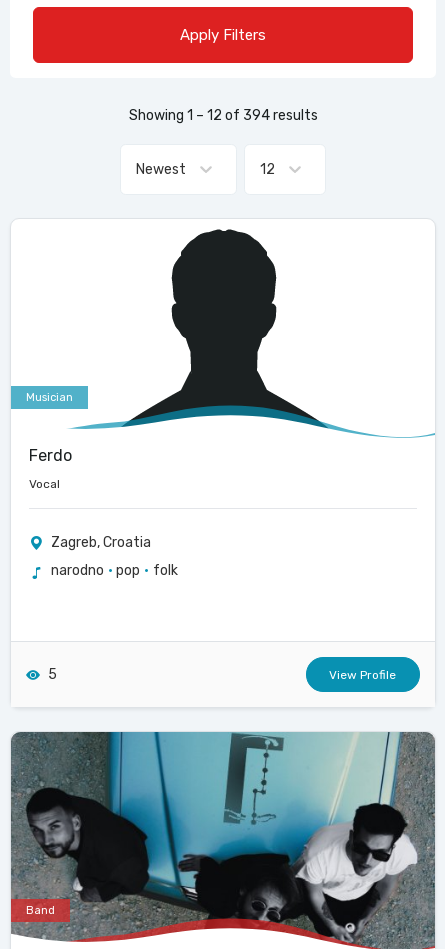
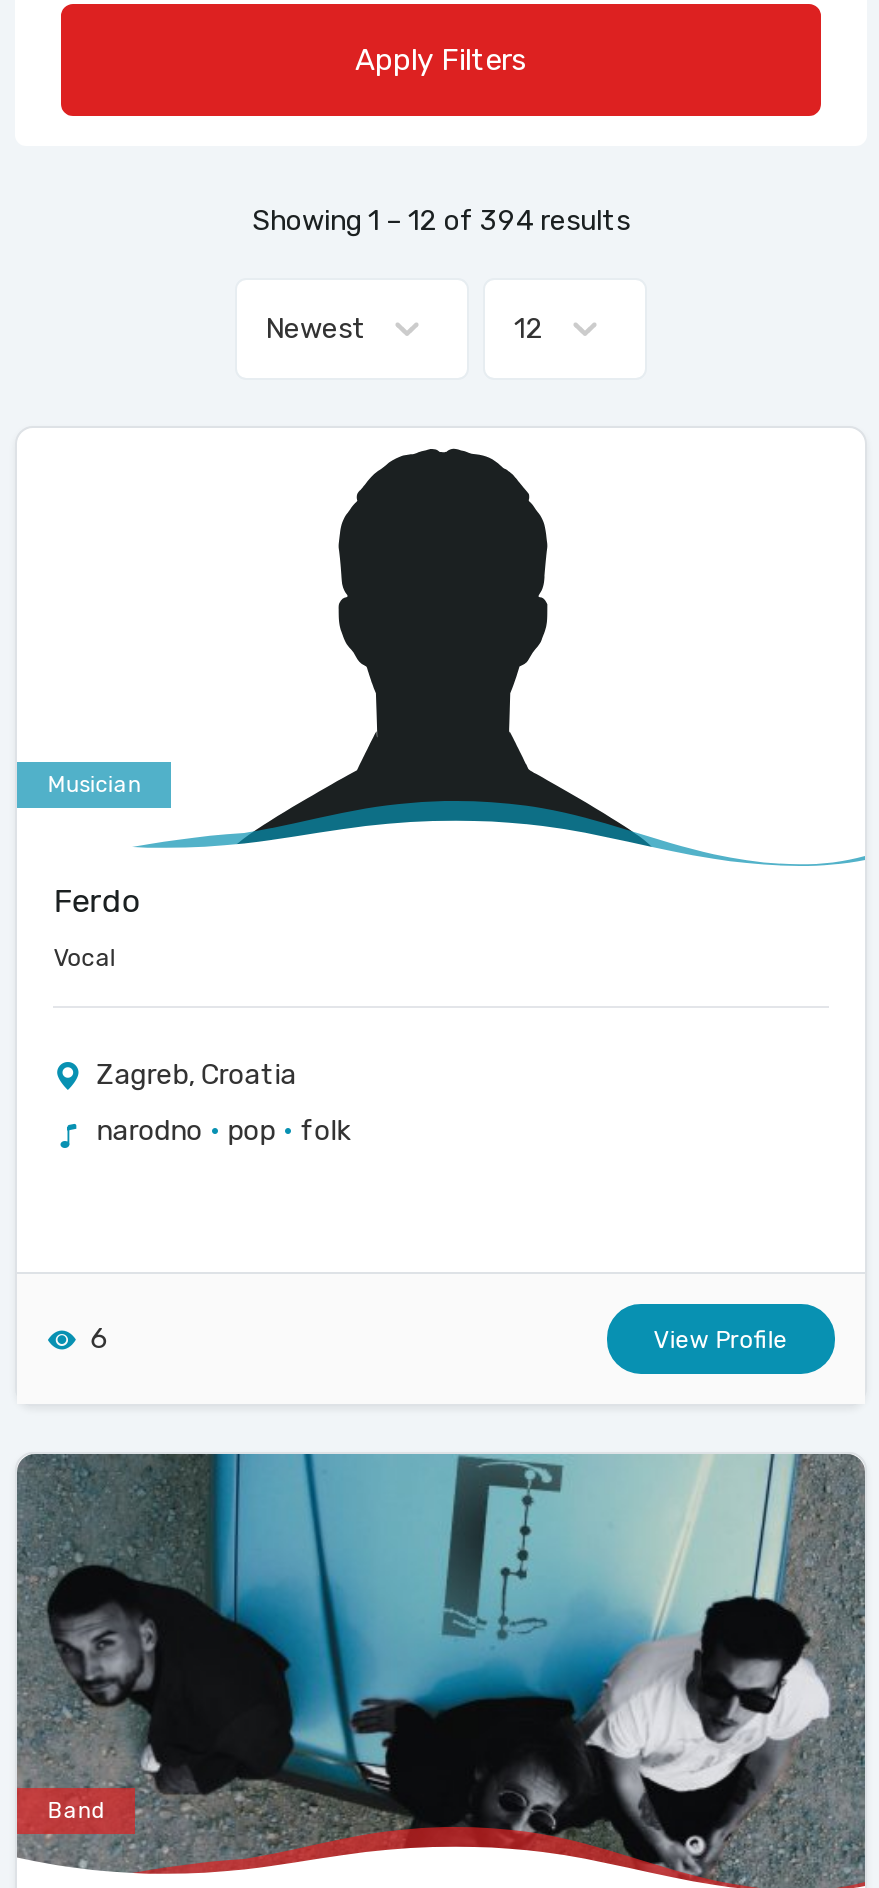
- 5
+ 6
